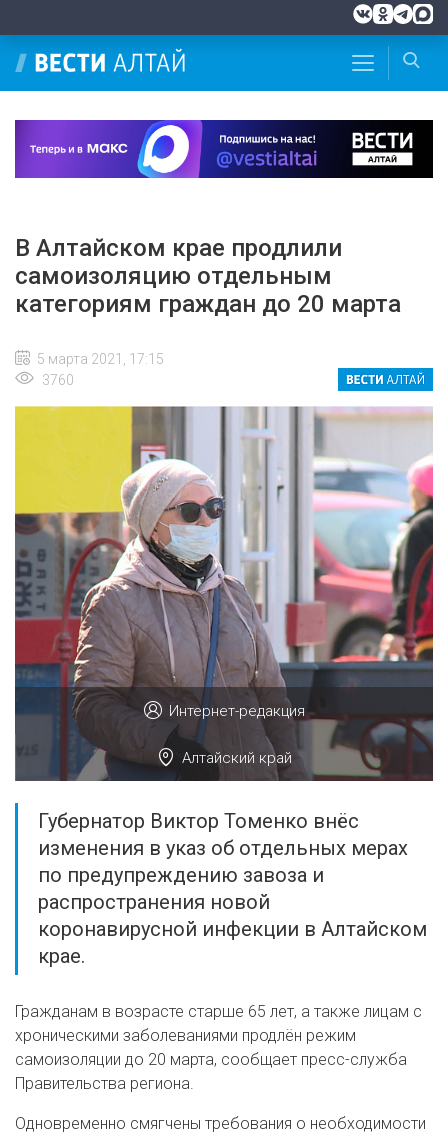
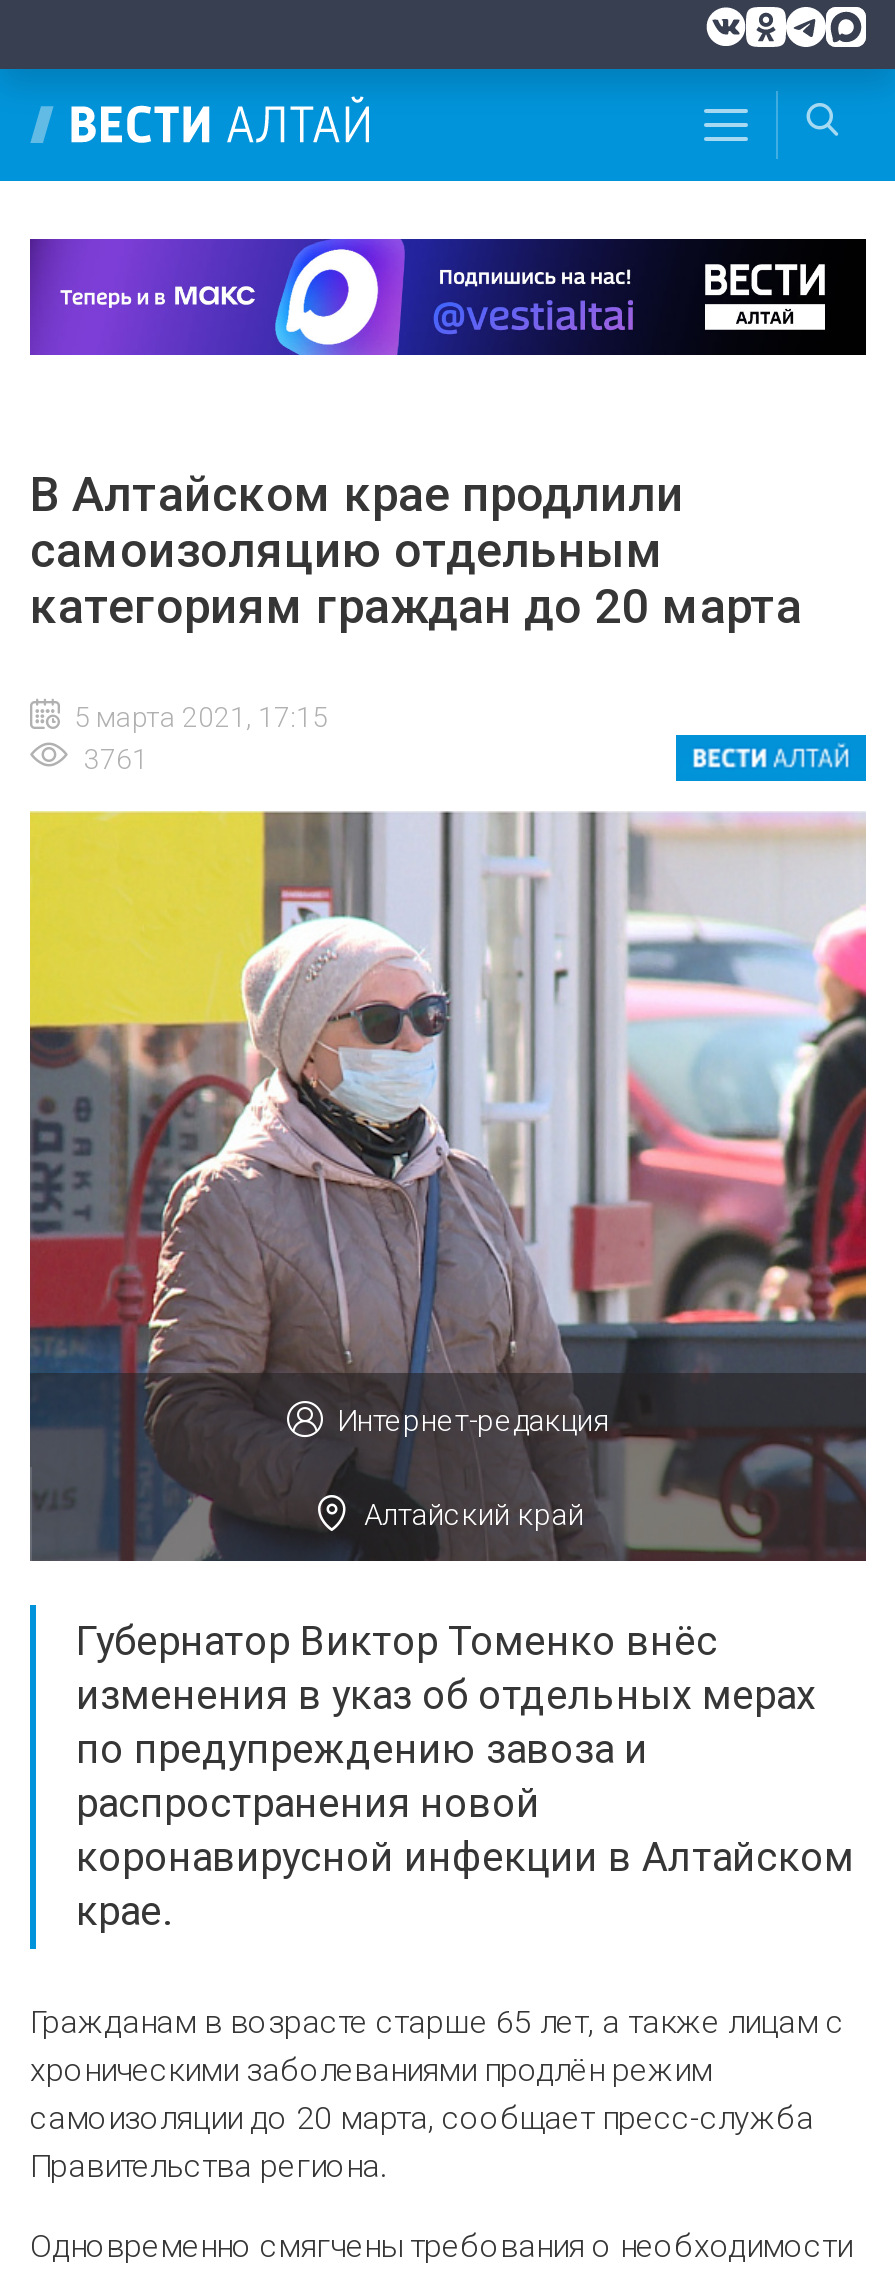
- 3760
+ 3761
